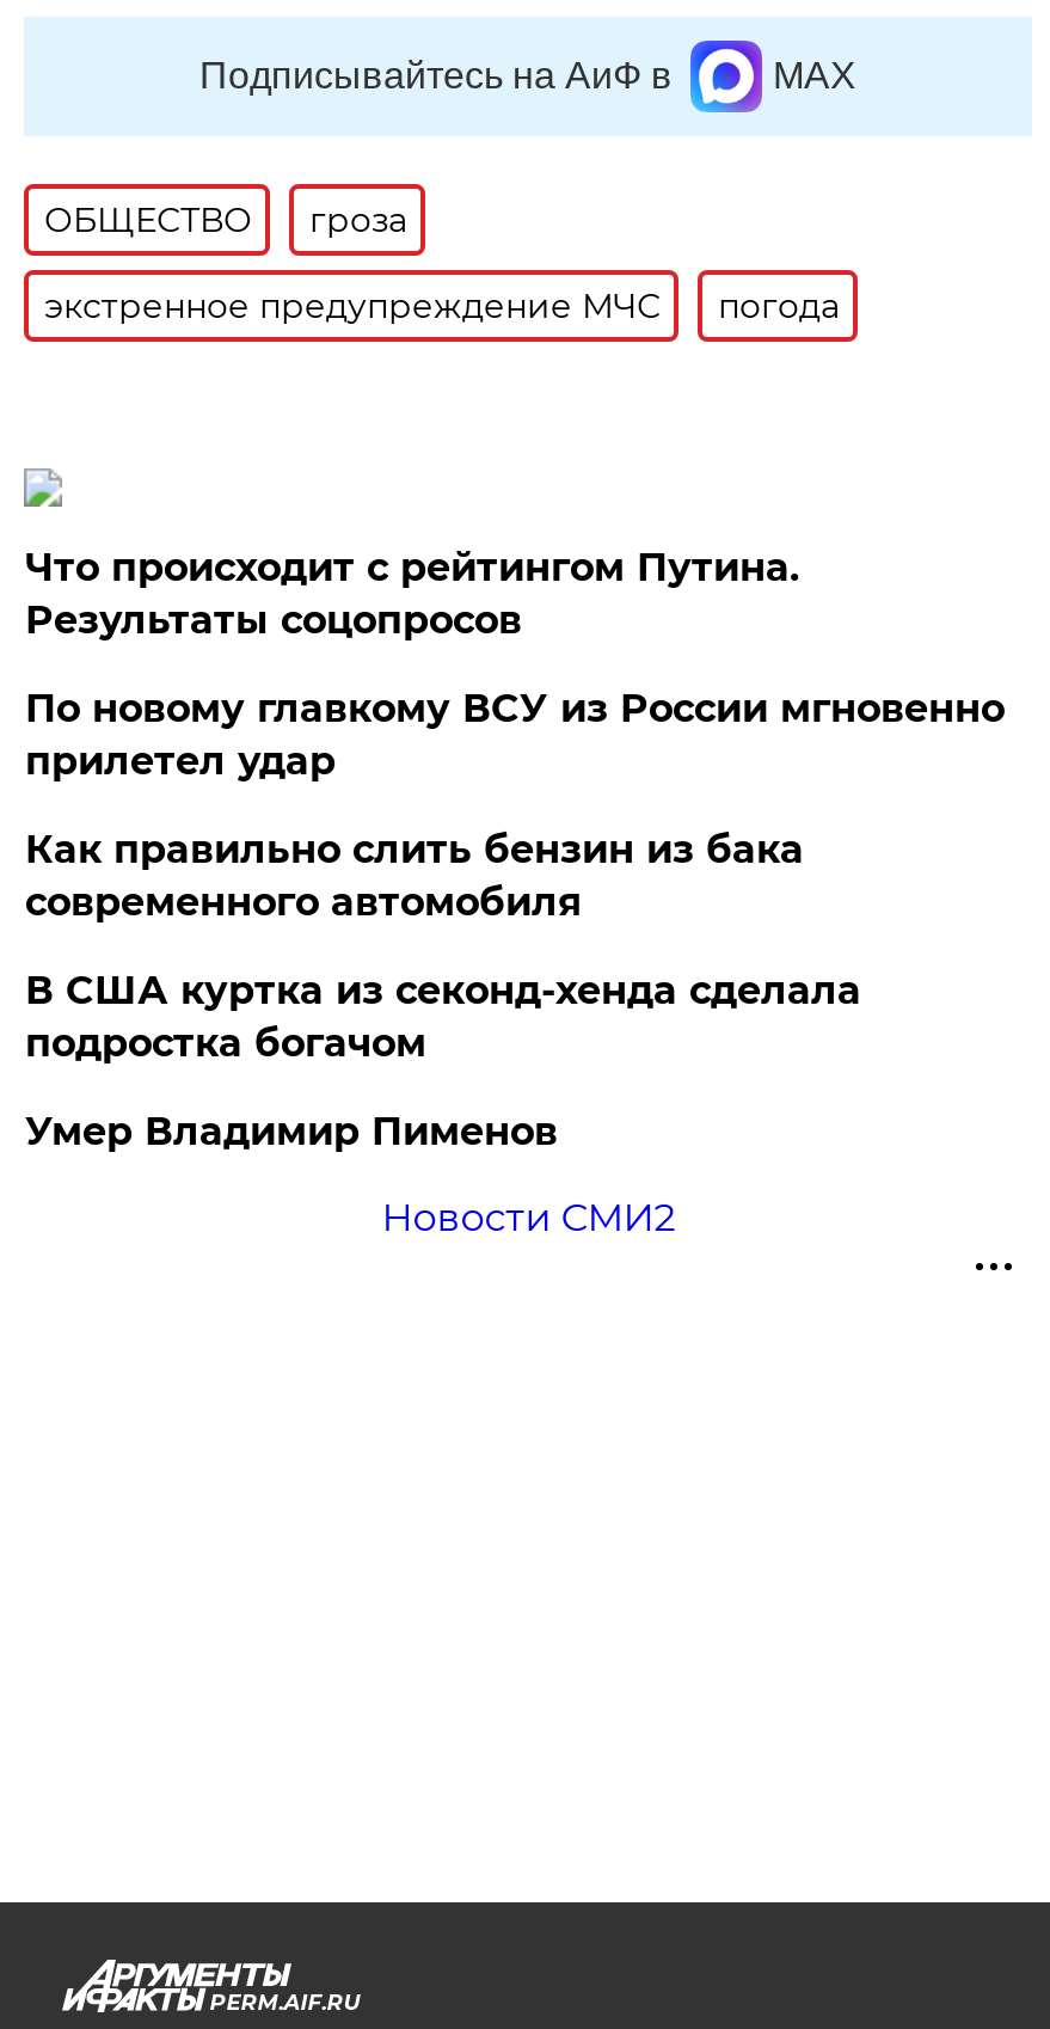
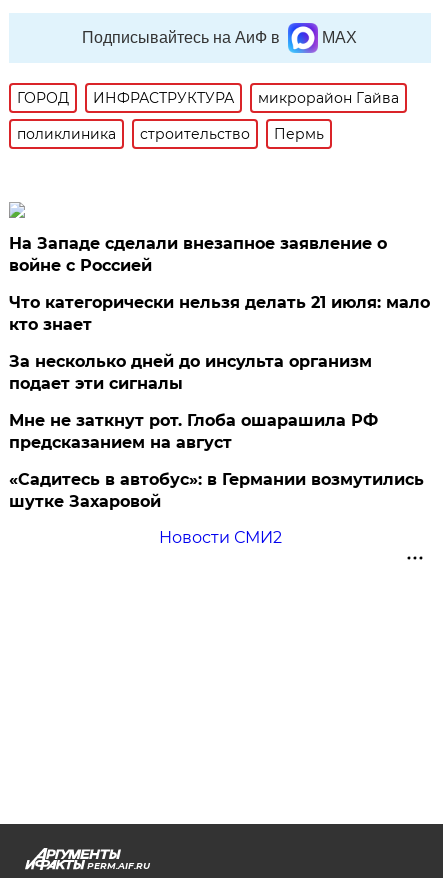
- ОБЩЕСТВО
- гроза
+ ГОРОД
+ ИНФРАСТРУКТУРА
+ микрорайон Гайва

- экстренное предупреждение МЧС
- погода
+ поликлиника
+ строительство
+ Пермь

- Что происходит с рейтингом Путина.
- Результаты соцопросов
+ На Западе сделали внезапное заявление о
+ войне с Россией

- По новому главкому ВСУ из России мгновенно
- прилетел удар
+ Что категорически нельзя делать 21 июля: мало
+ кто знает

- Как правильно слить бензин из бака
- современного автомобиля
+ За несколько дней до инсульта организм
+ подает эти сигналы

- В США куртка из секонд-хенда сделала
- подростка богачом
+ Мне не заткнут рот. Глоба ошарашила РФ
+ предсказанием на август

- Умер Владимир Пименов
+ «Садитесь в автобус»: в Германии возмутились
+ шутке Захаровой
